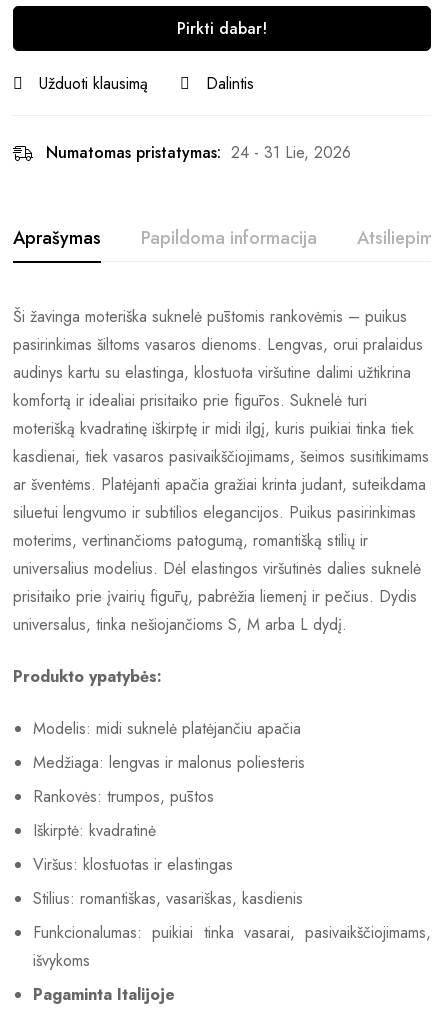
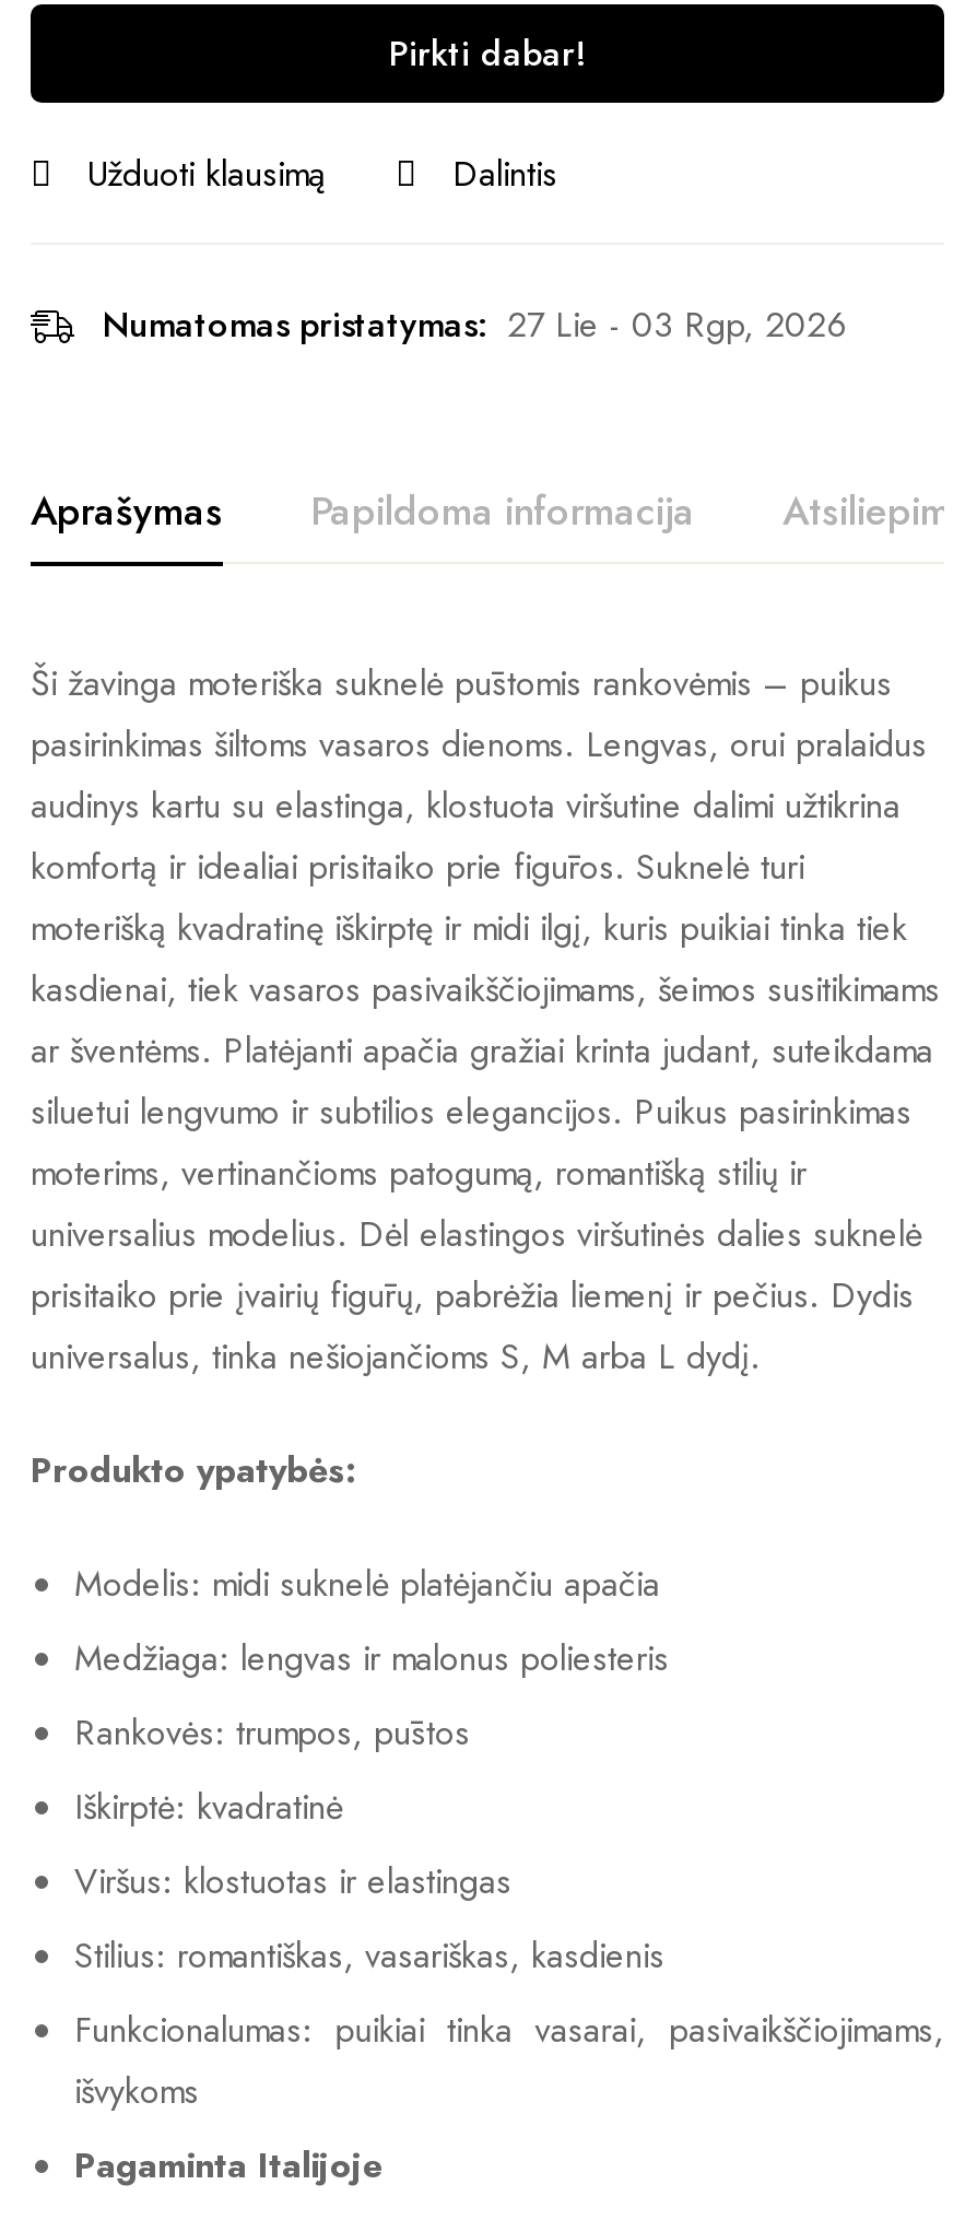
- Numatomas pristatymas: 24 - 31 Lie, 2026
+ Numatomas pristatymas: 27 Lie - 03 Rgp, 2026
